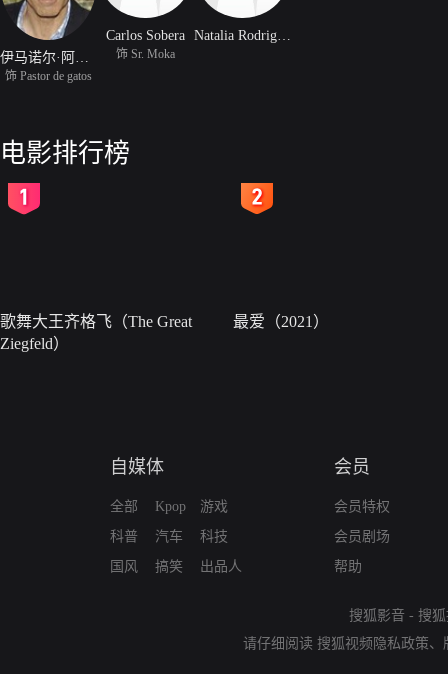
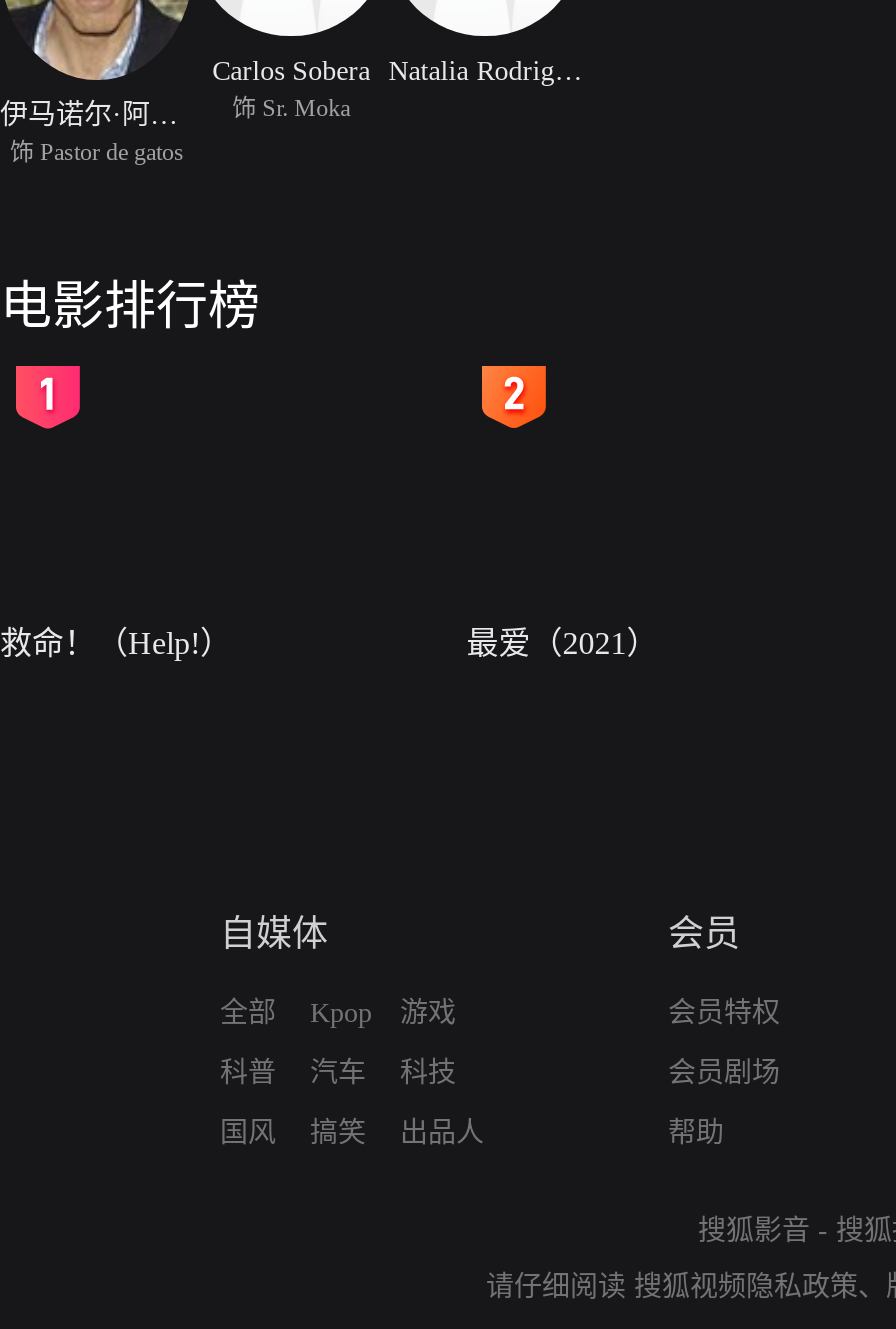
- 歌舞大王齐格飞（The Great
- Ziegfeld）
+ 救命！（Help!）
